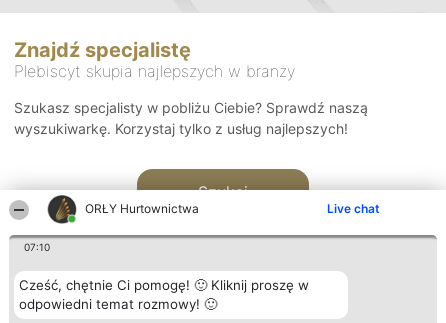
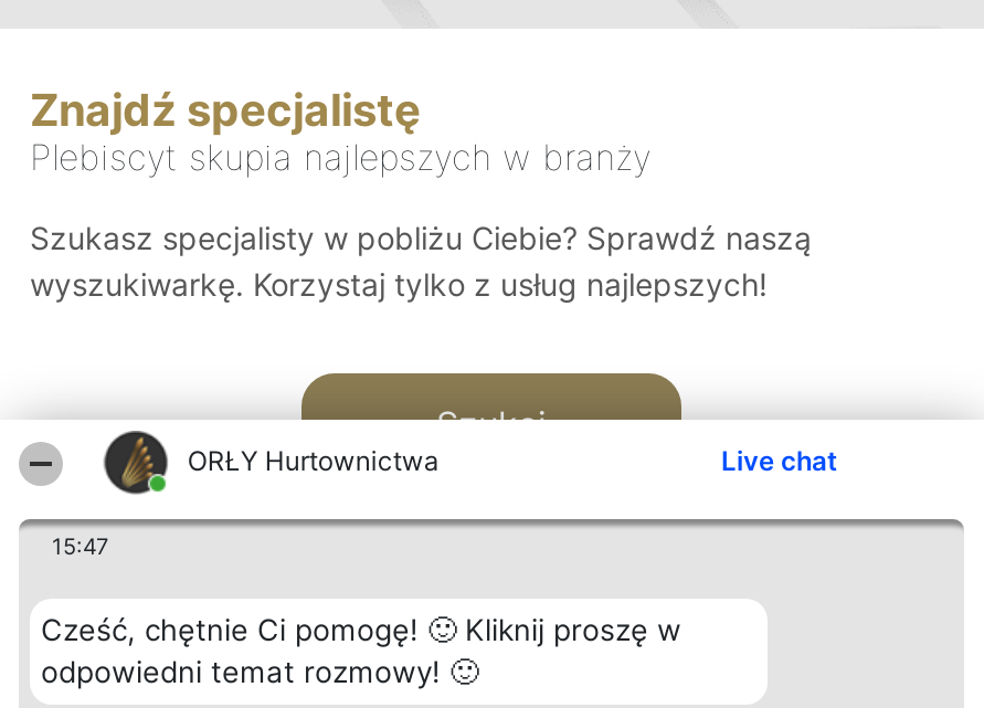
- 07:10
+ 15:47
